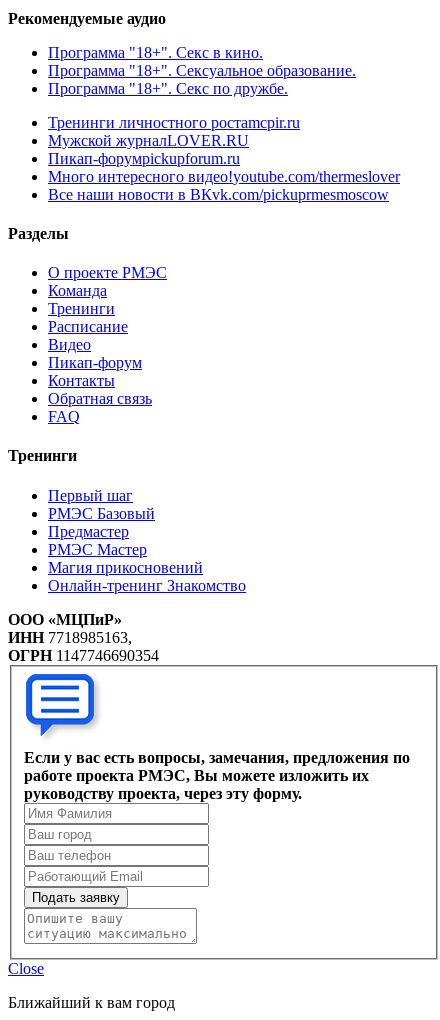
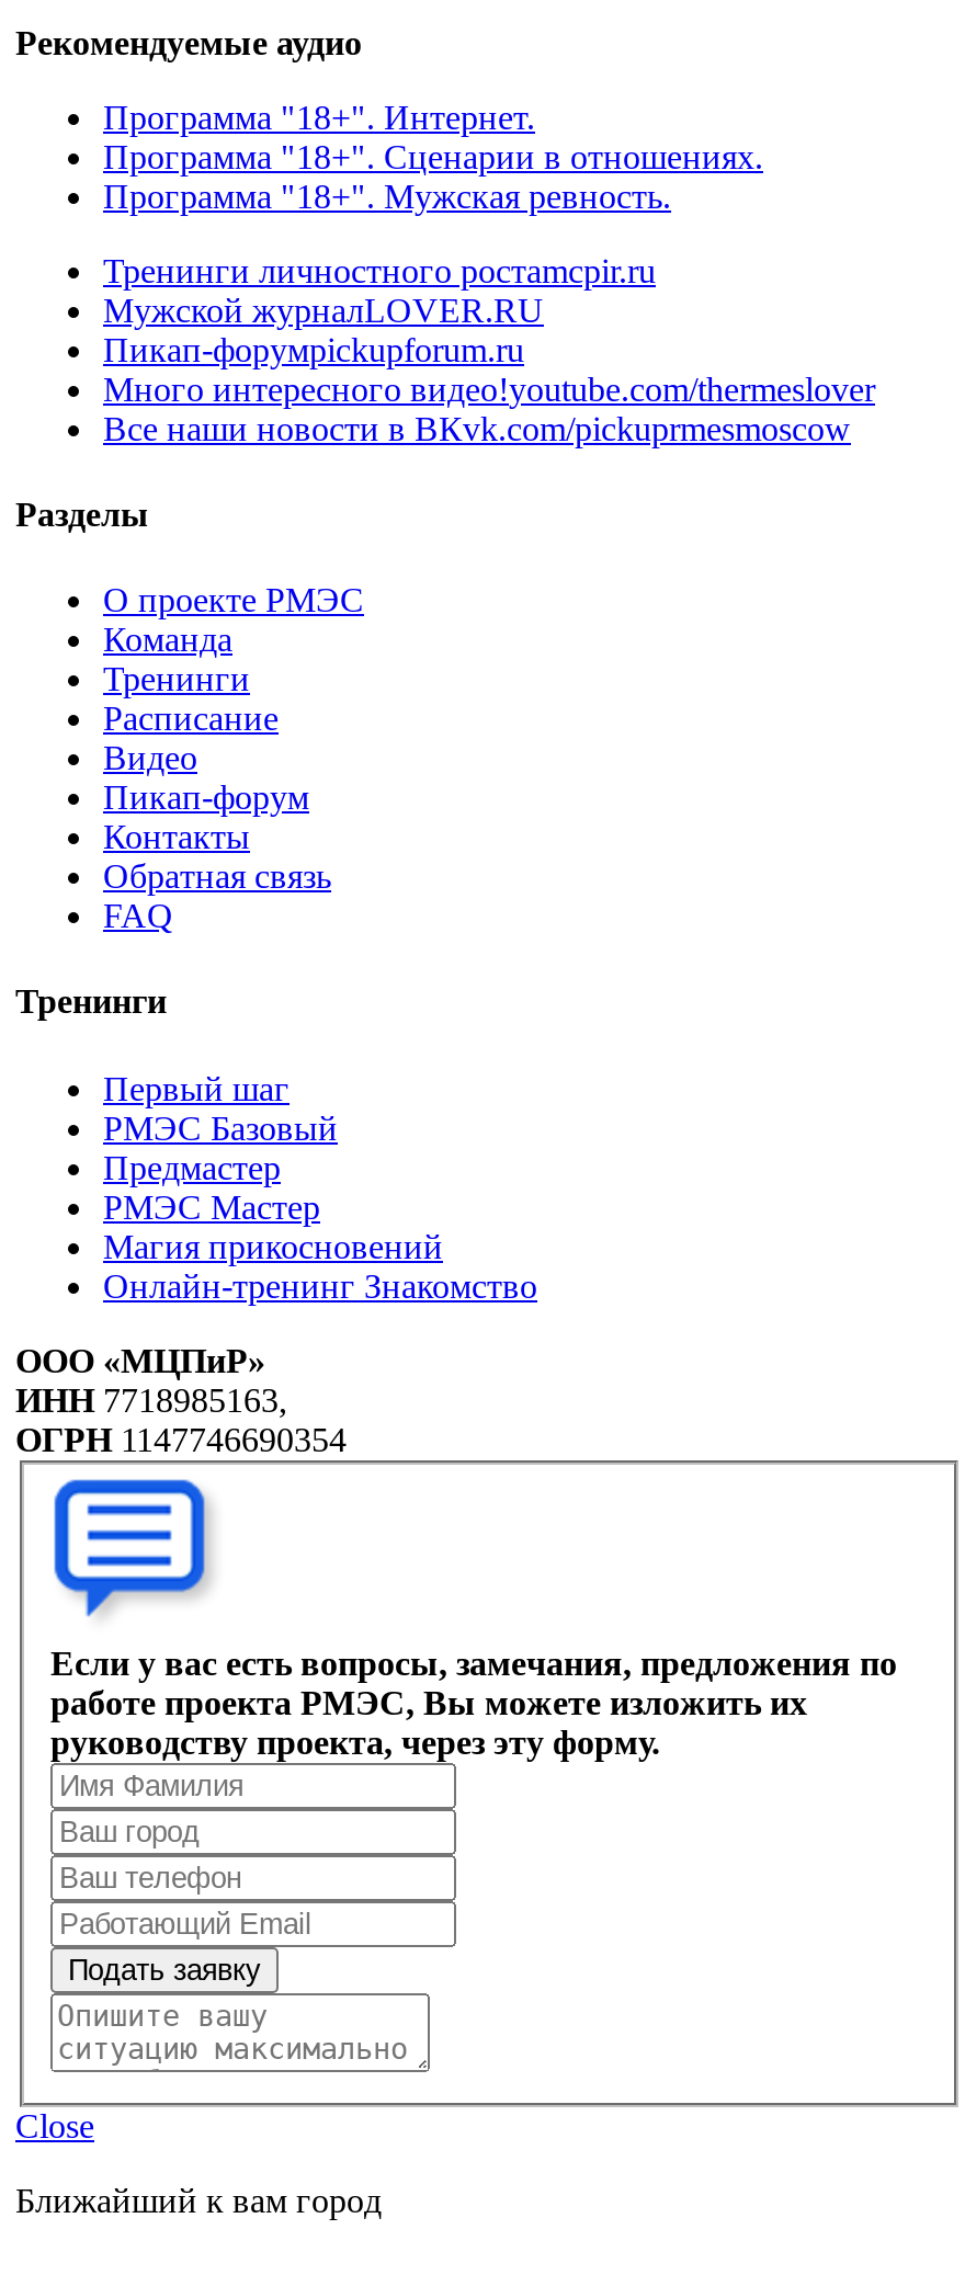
- Программа "18+". Секс в кино.
- Программа "18+". Сексуальное образование.
- Программа "18+". Секс по дружбе.
+ Программа "18+". Интернет.
+ Программа "18+". Сценарии в отношениях.
+ Программа "18+". Мужская ревность.
